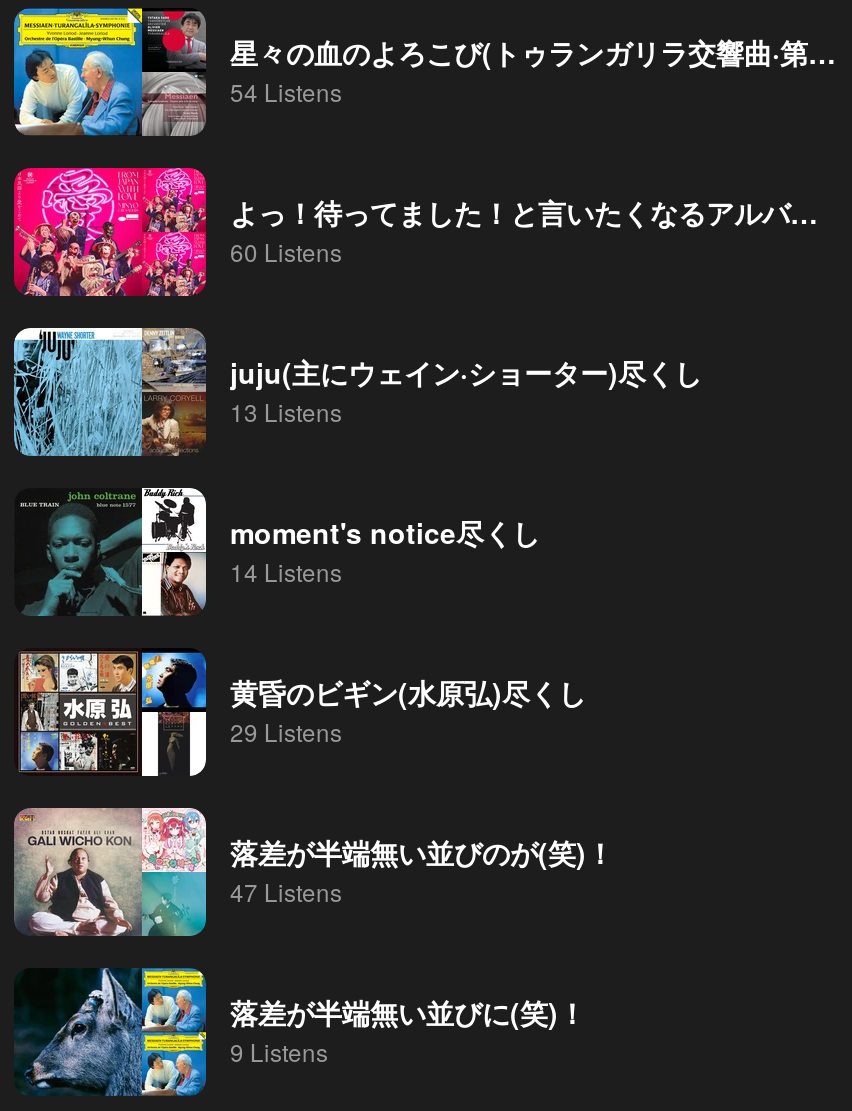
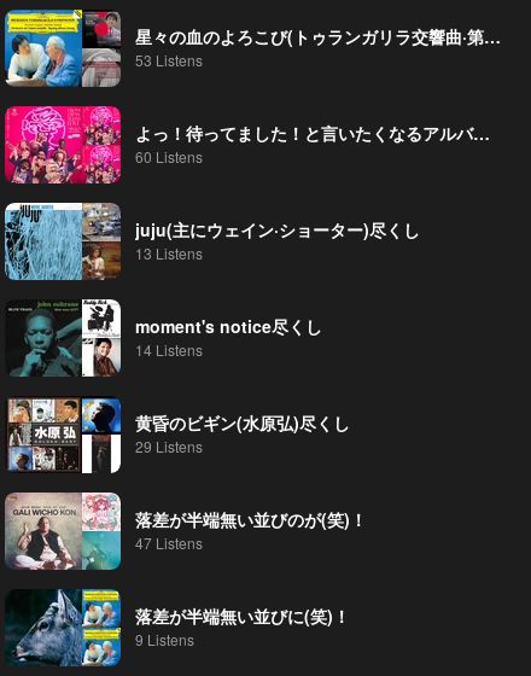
- 54 Listens
+ 53 Listens
